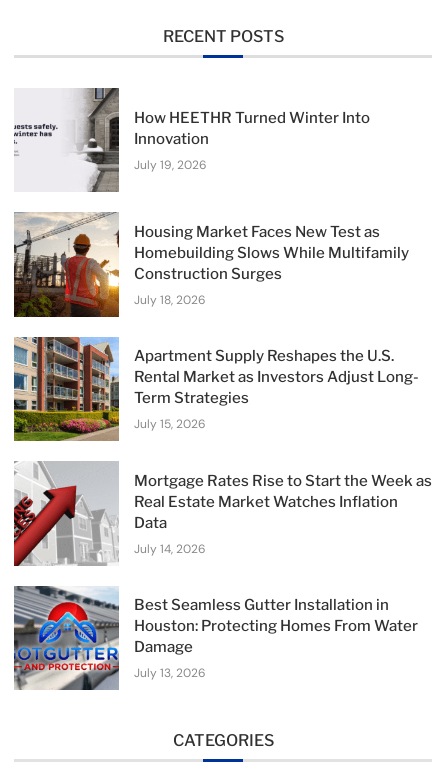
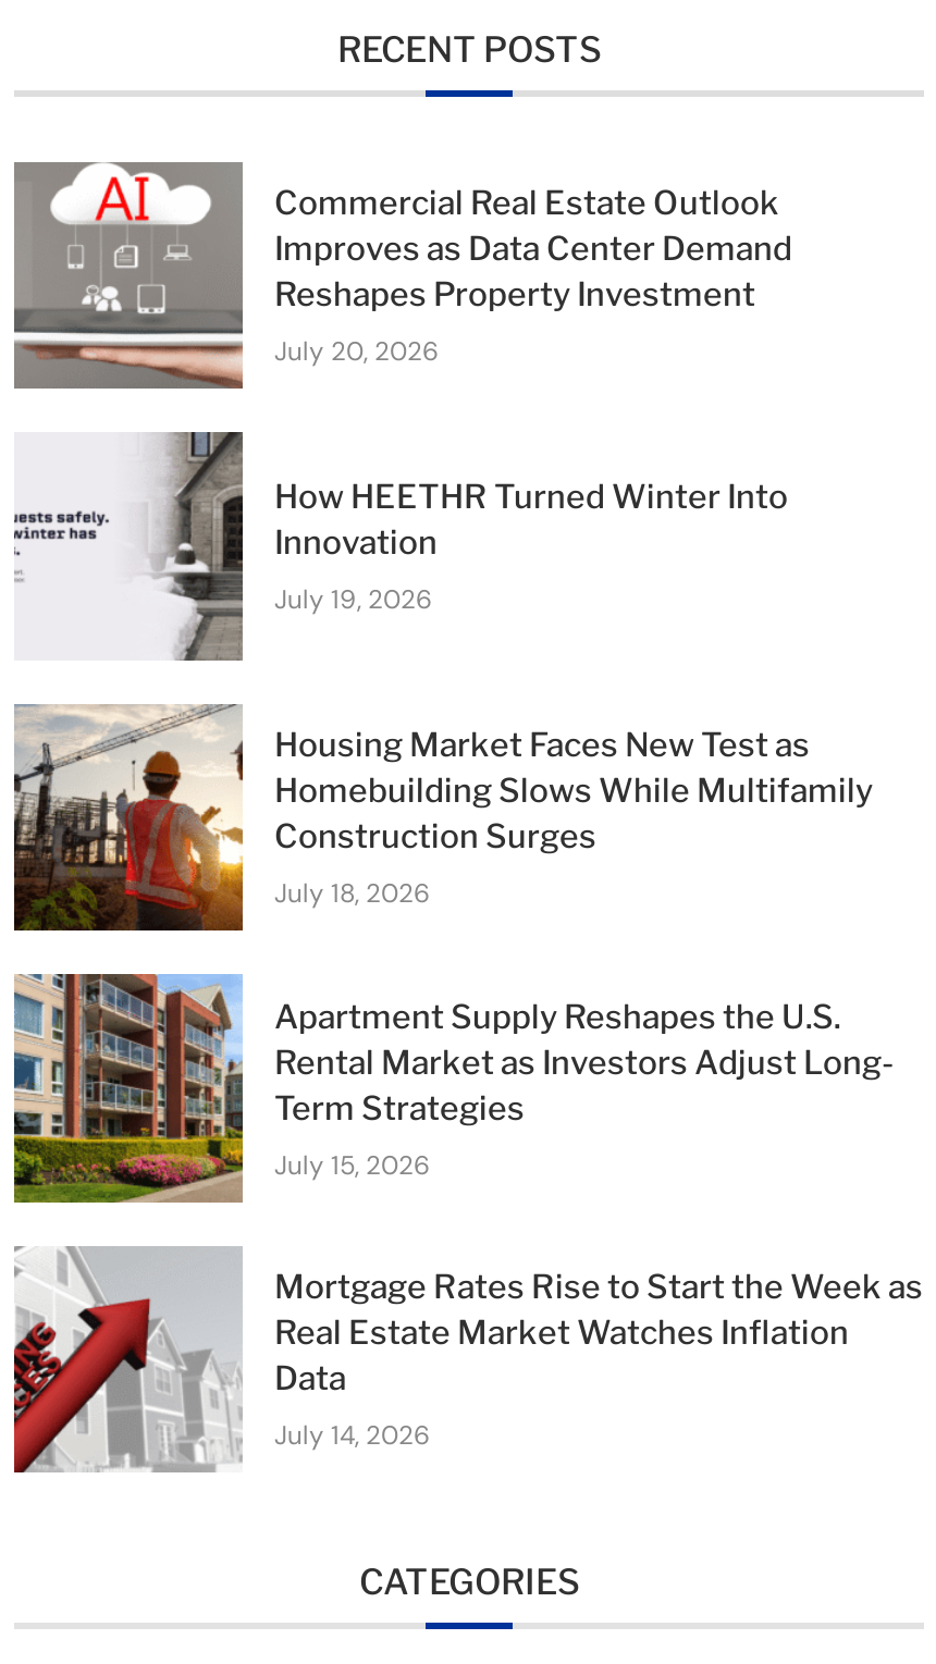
+ [image]
+ Commercial Real Estate Outlook
+ Improves as Data Center Demand
+ Reshapes Property Investment
+ July 20, 2026

moved down: [image] | How HEETHR Turned Winter Into | Innovation | ... | Data | July 14, 2026

- [image]
- Best Seamless Gutter Installation in
- Houston: Protecting Homes From Water
- Damage
- July 13, 2026
